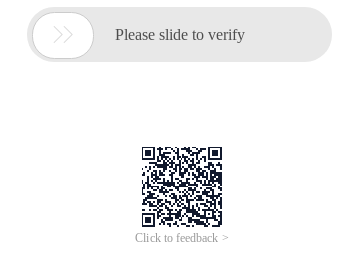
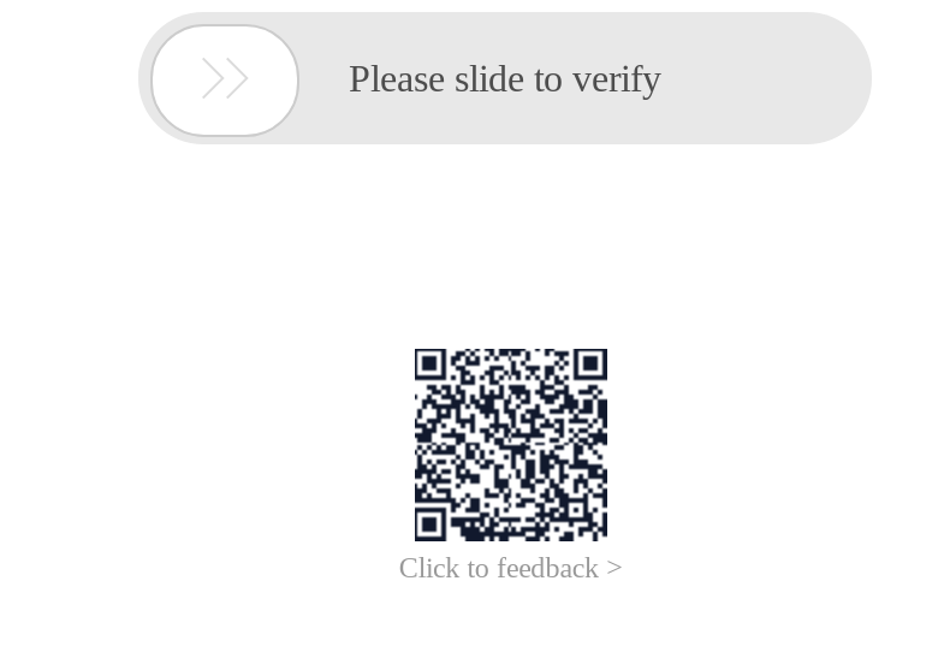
- [image]
+ [image]
